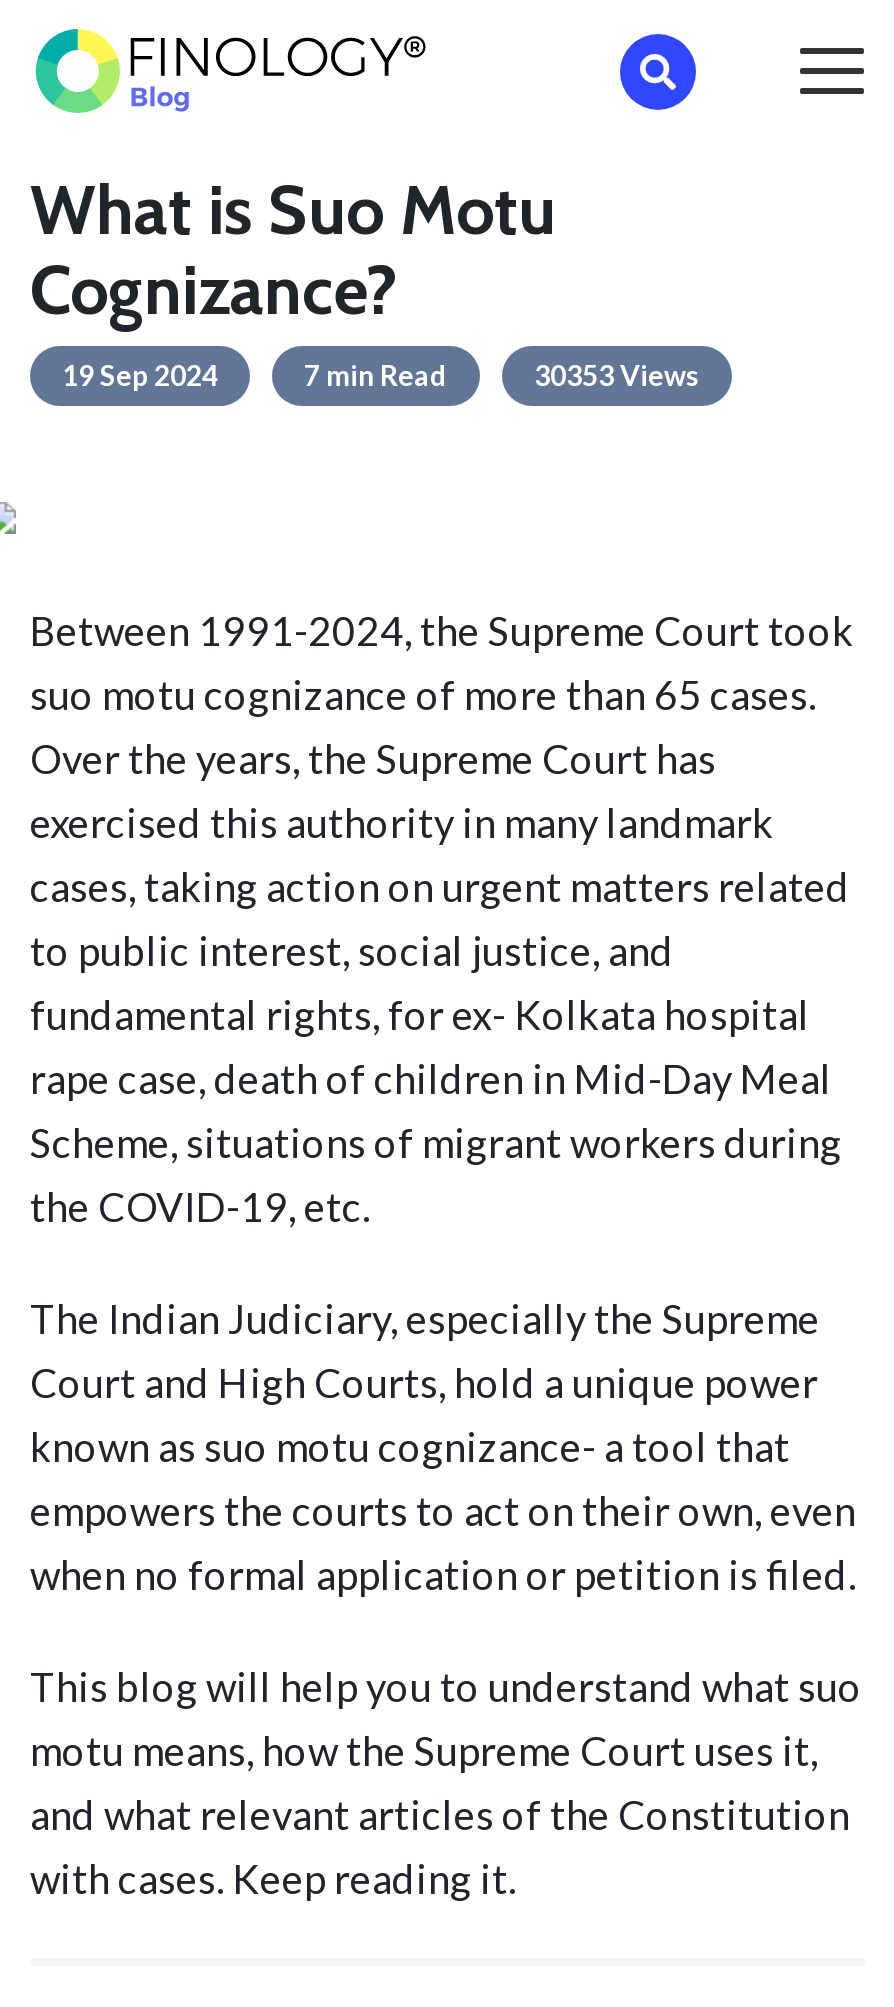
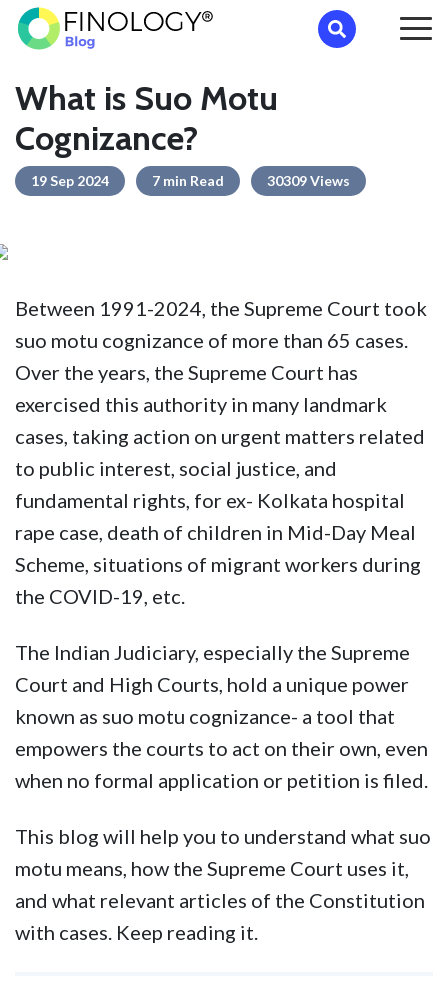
- [image]
+ [image]

- 30353 Views
+ 30309 Views
